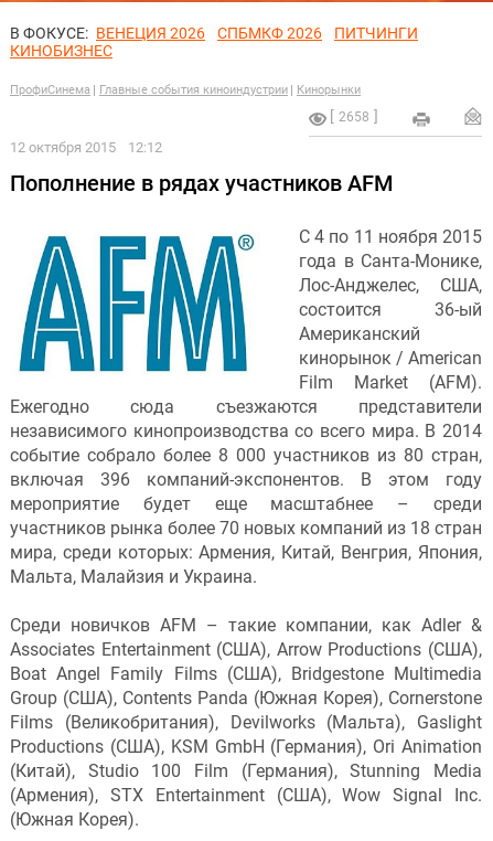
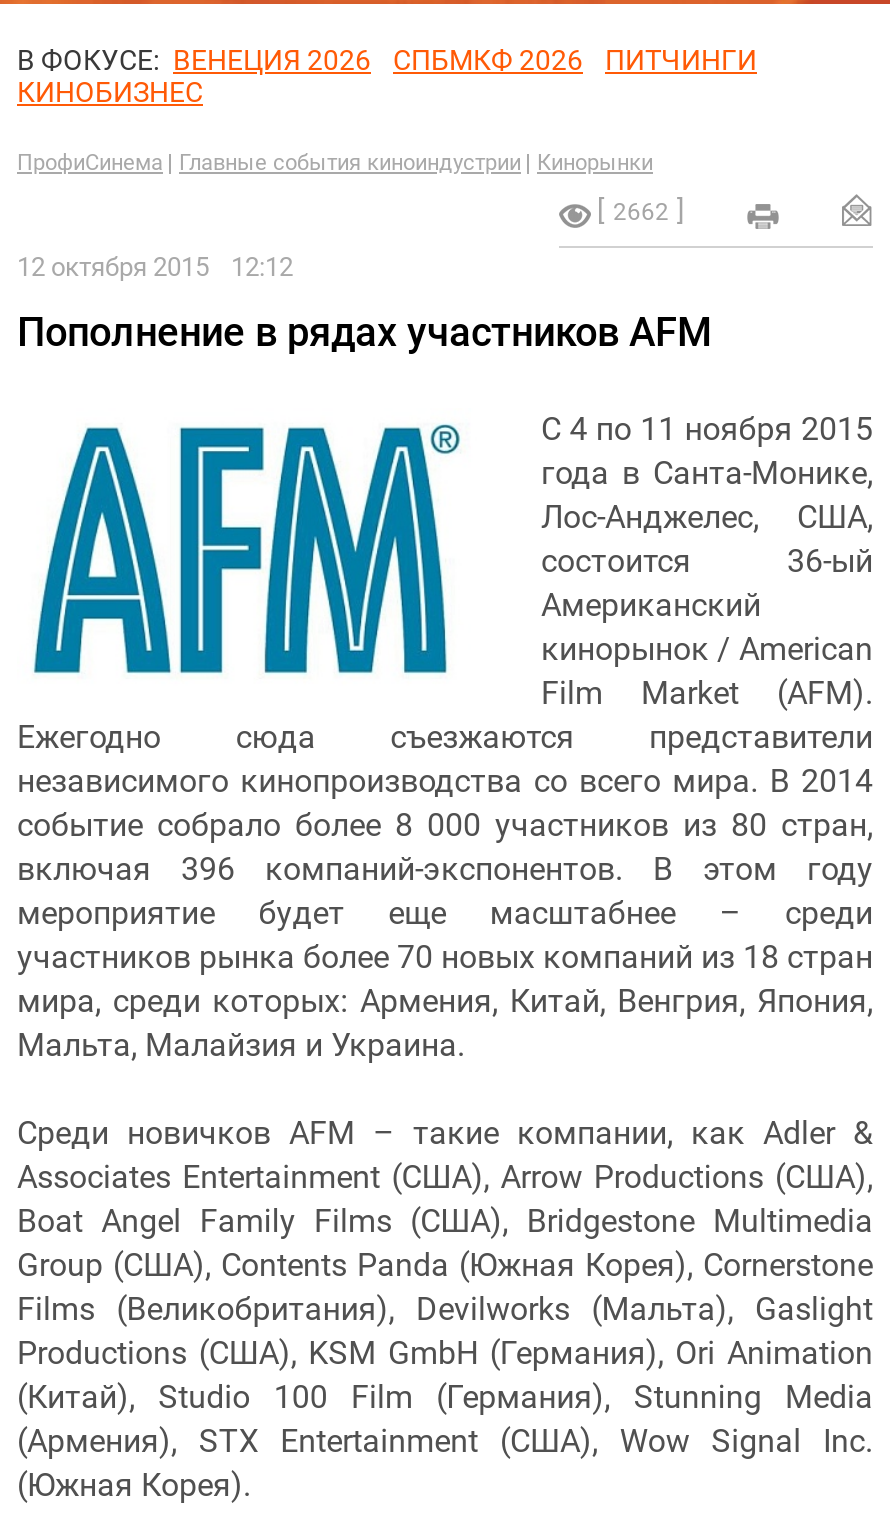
- 2658
+ 2662
